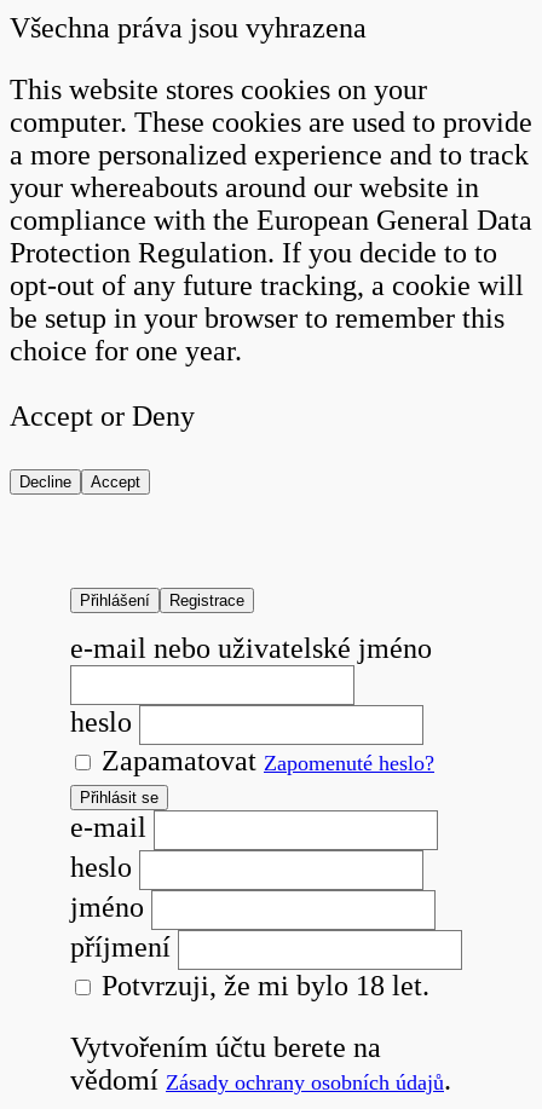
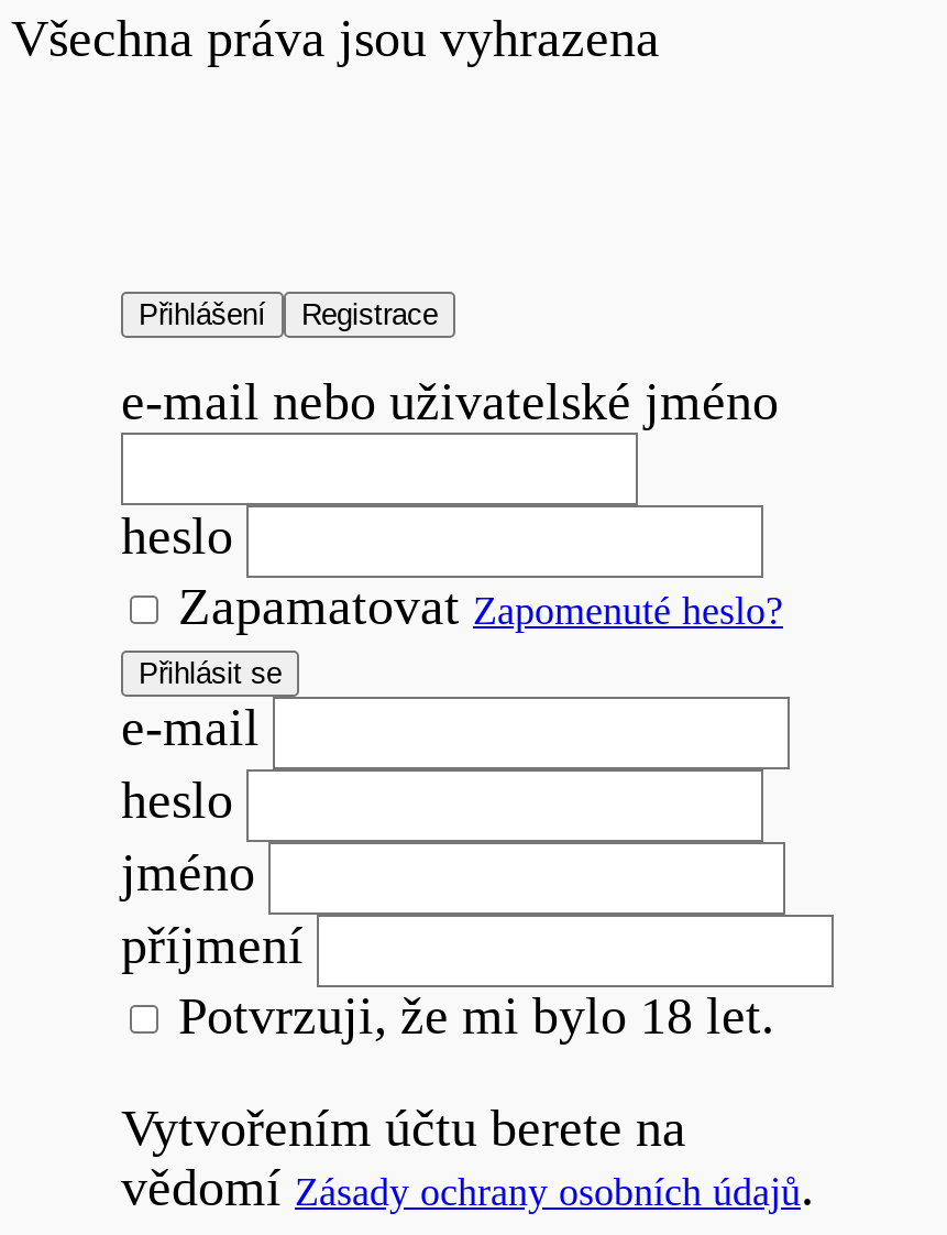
- This website stores cookies on your
- computer. These cookies are used to provide
- a more personalized experience and to track
- your whereabouts around our website in
- compliance with the European General Data
- Protection Regulation. If you decide to to
- opt-out of any future tracking, a cookie will
- be setup in your browser to remember this
- choice for one year.
- Accept or Deny
- Decline
- Accept
